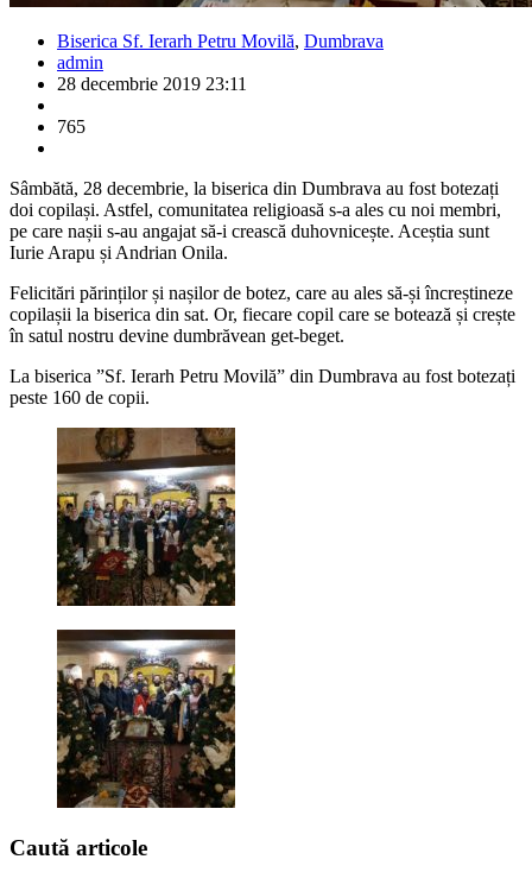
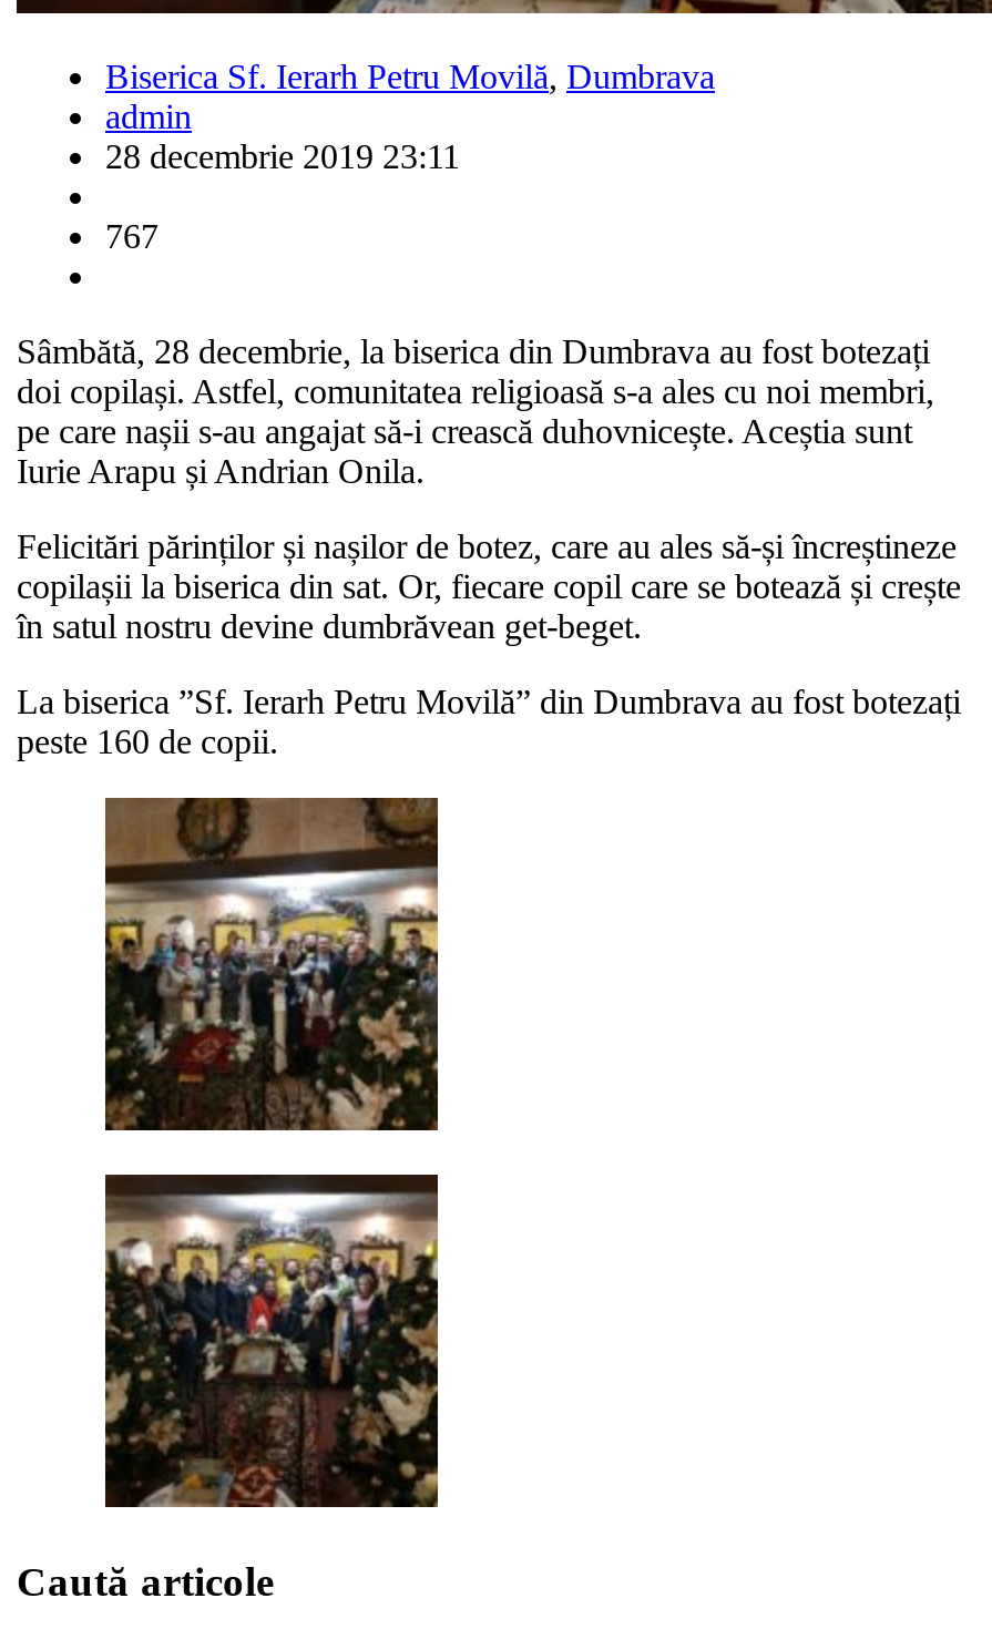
- 765
+ 767
